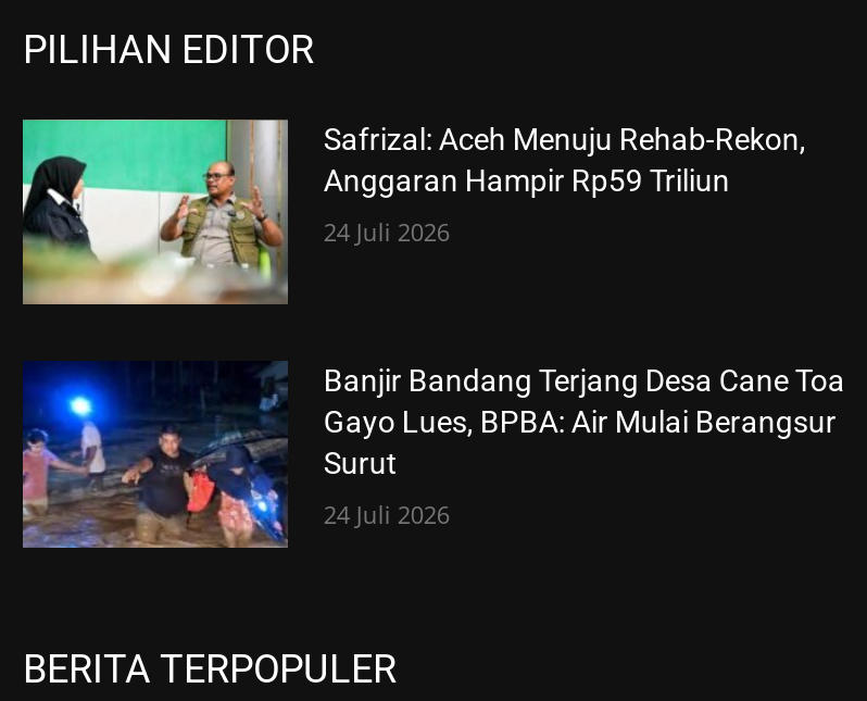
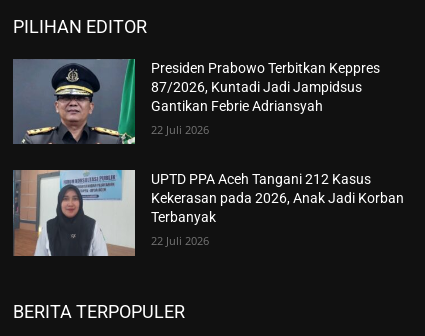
- [image]
- Safrizal: Aceh Menuju Rehab-Rekon,
- Anggaran Hampir Rp59 Triliun
+ [image]
+ Presiden Prabowo Terbitkan Keppres
+ 87/2026, Kuntadi Jadi Jampidsus
+ Gantikan Febrie Adriansyah

- 24 Juli 2026
+ 22 Juli 2026

- [image]
- Banjir Bandang Terjang Desa Cane Toa
- Gayo Lues, BPBA: Air Mulai Berangsur
- Surut
+ [image]
+ UPTD PPA Aceh Tangani 212 Kasus
+ Kekerasan pada 2026, Anak Jadi Korban
+ Terbanyak

- 24 Juli 2026
+ 22 Juli 2026
